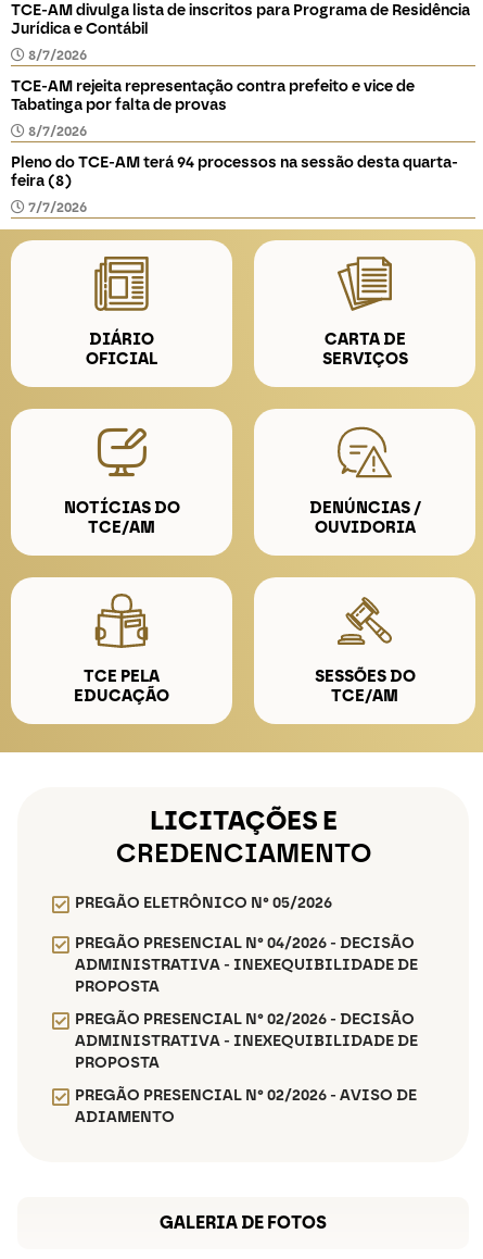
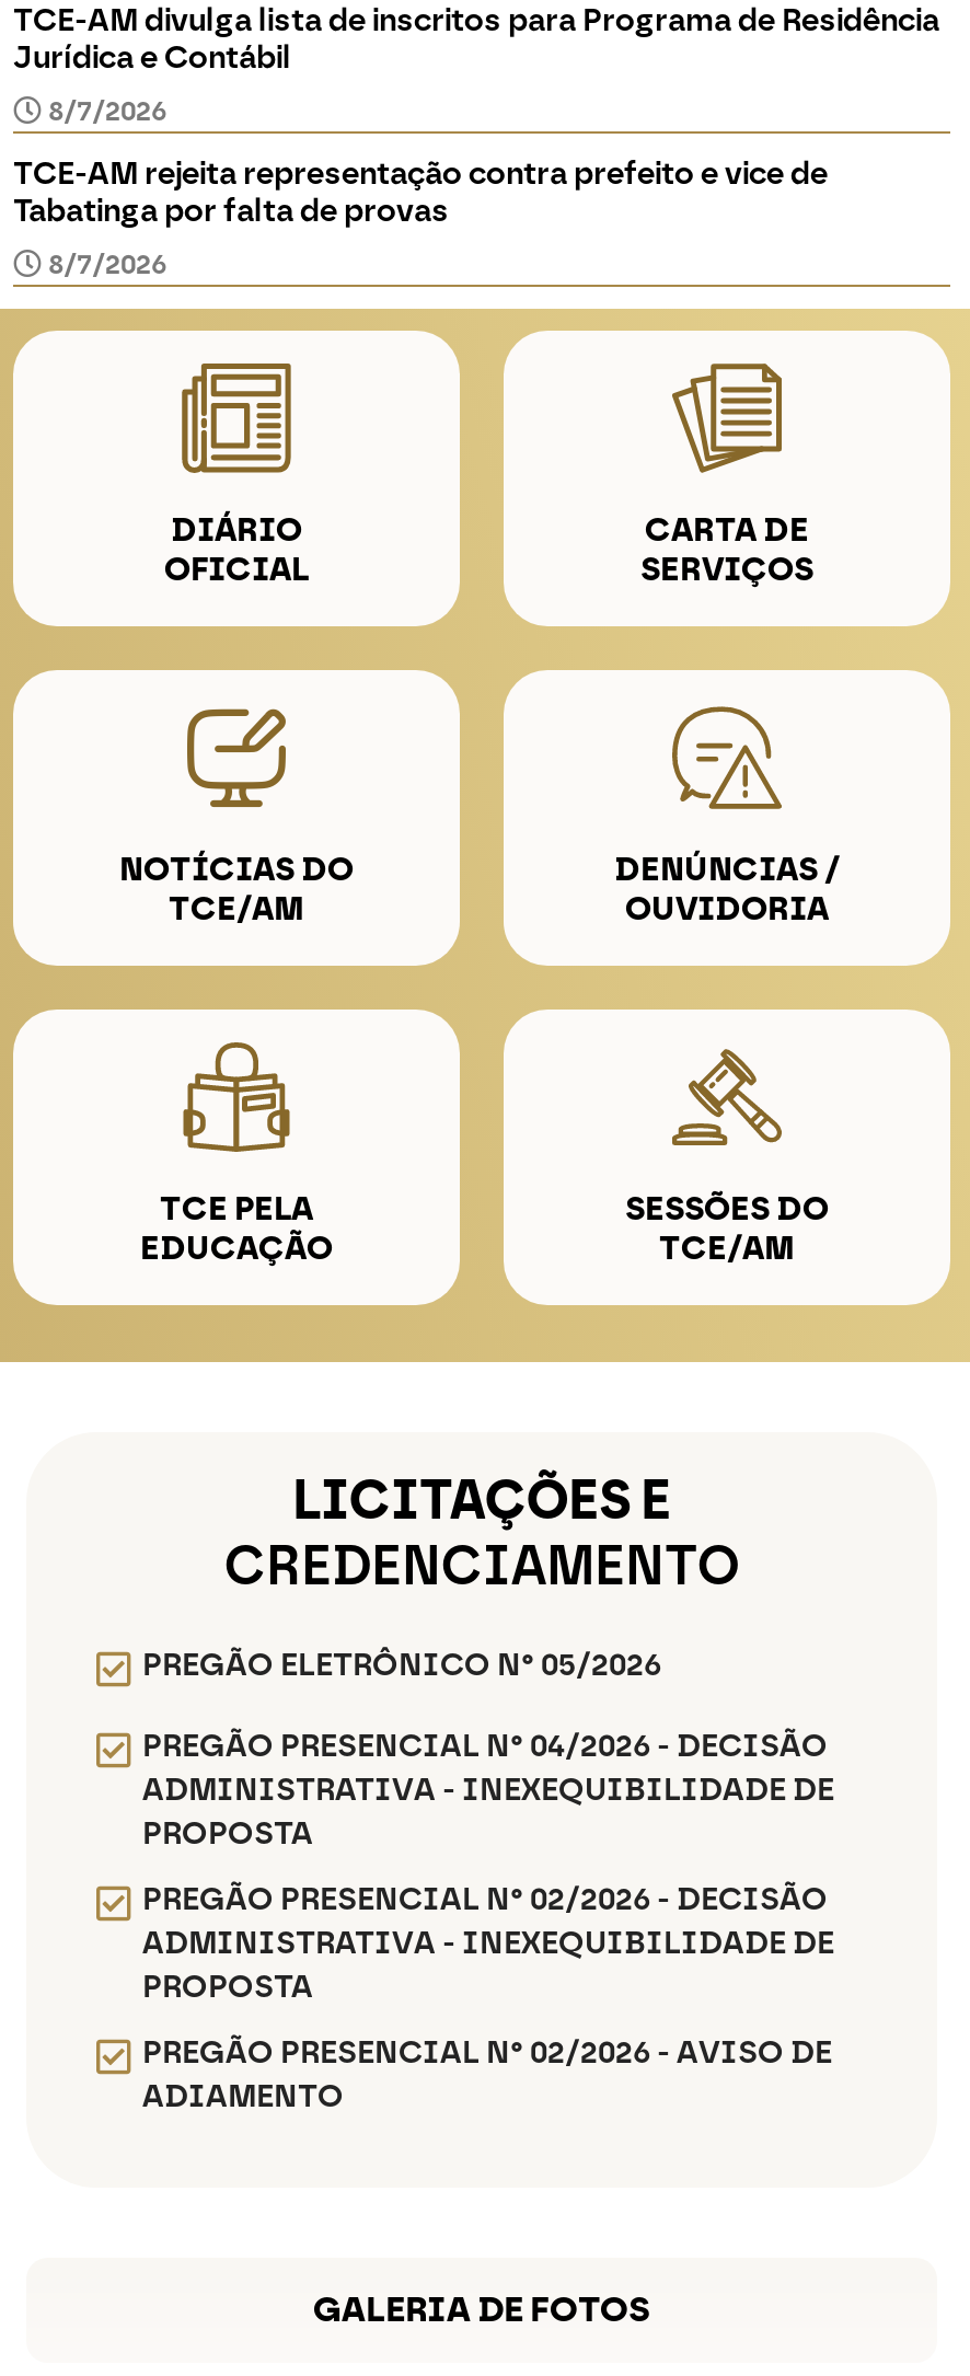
- Pleno do TCE-AM terá 94 processos na sessão desta quarta-
- feira (8)
- 7/7/2026
